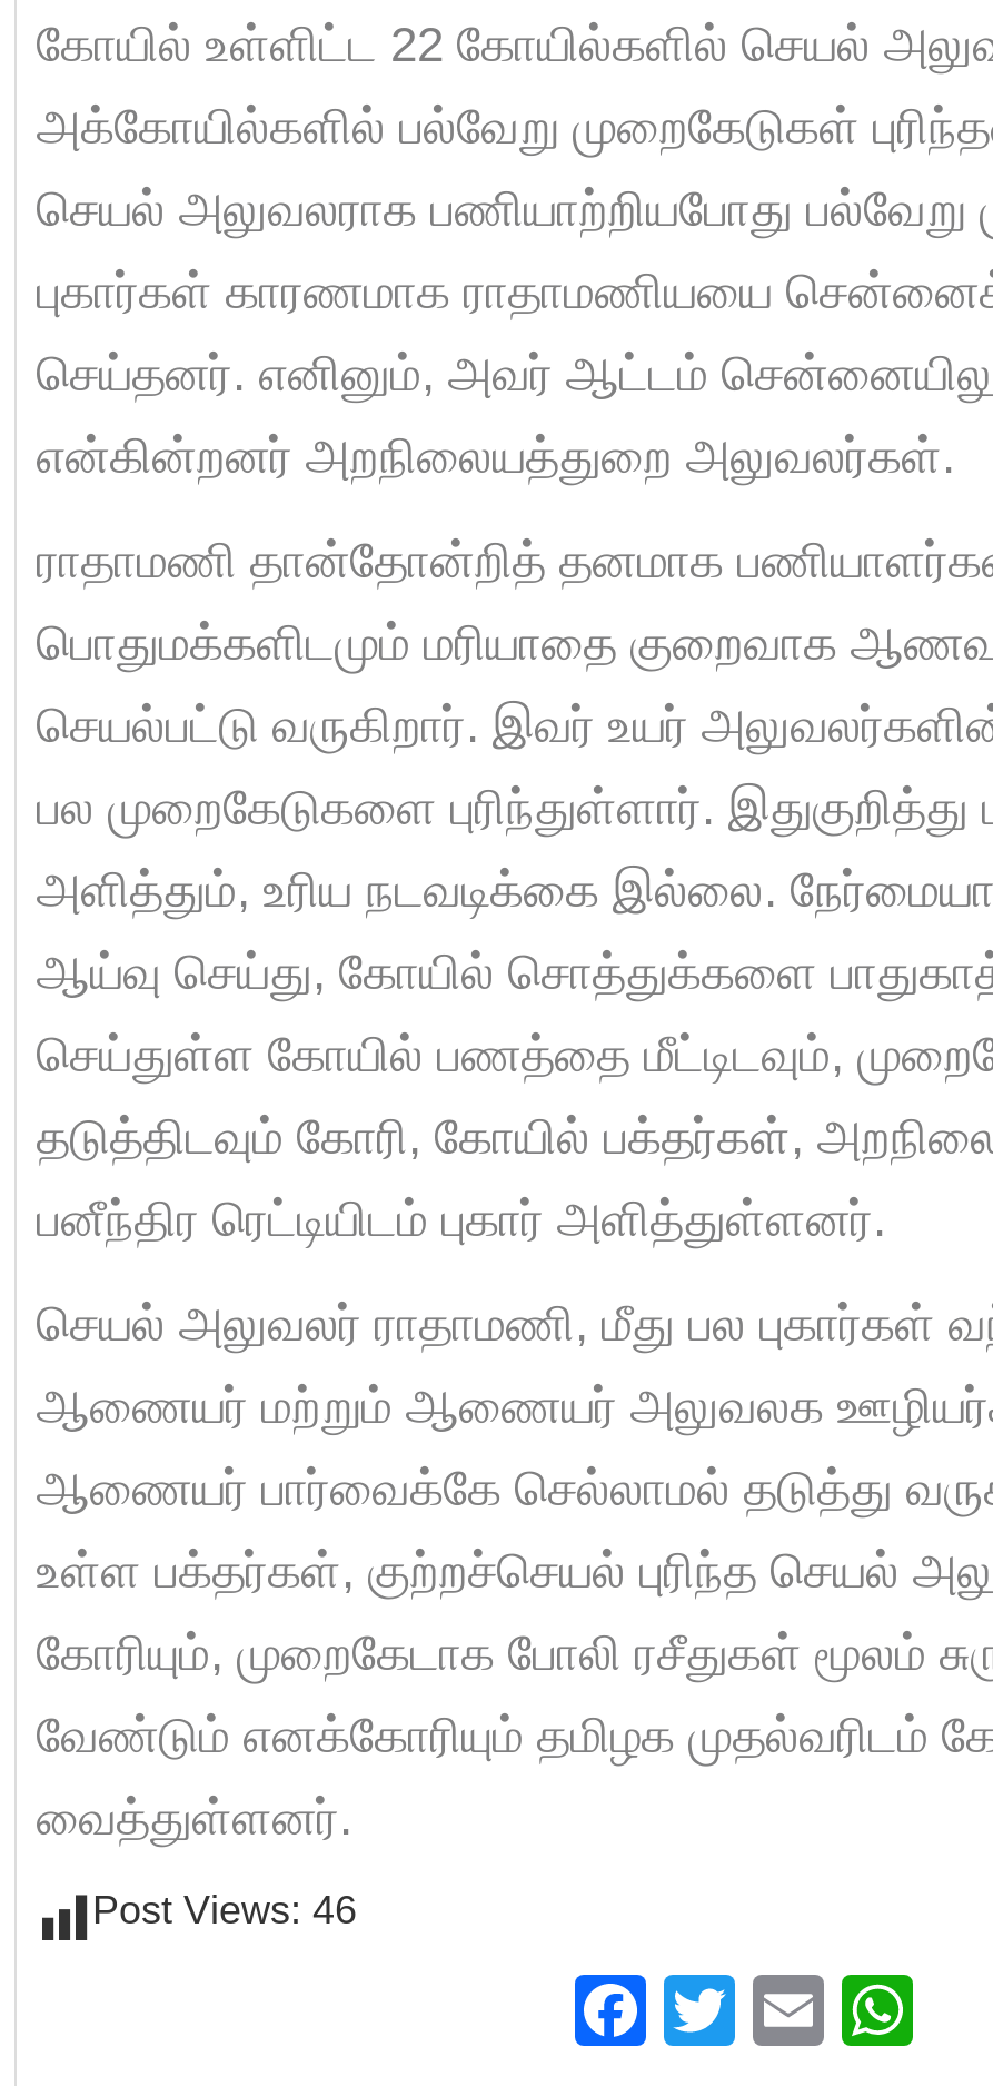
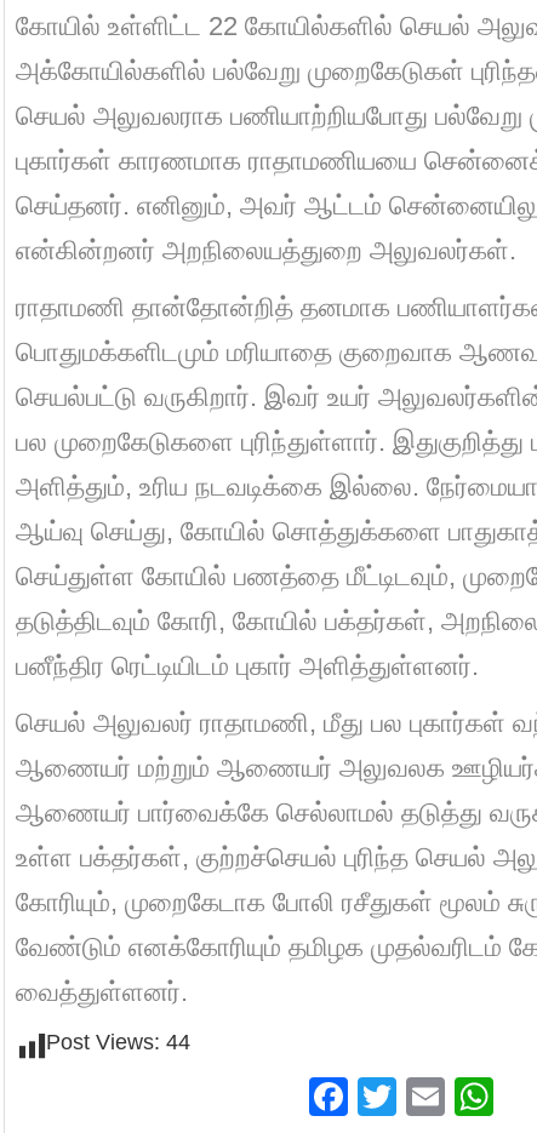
- Post Views: 46
+ Post Views: 44
